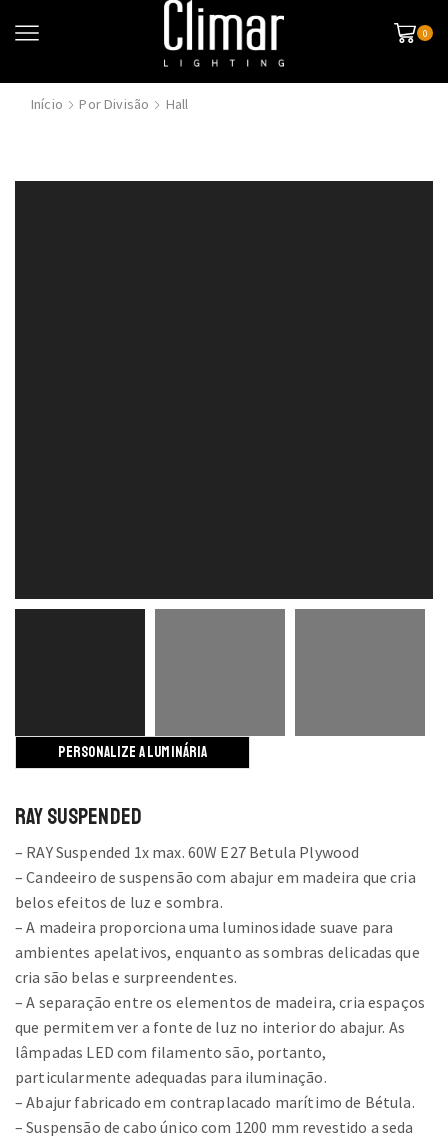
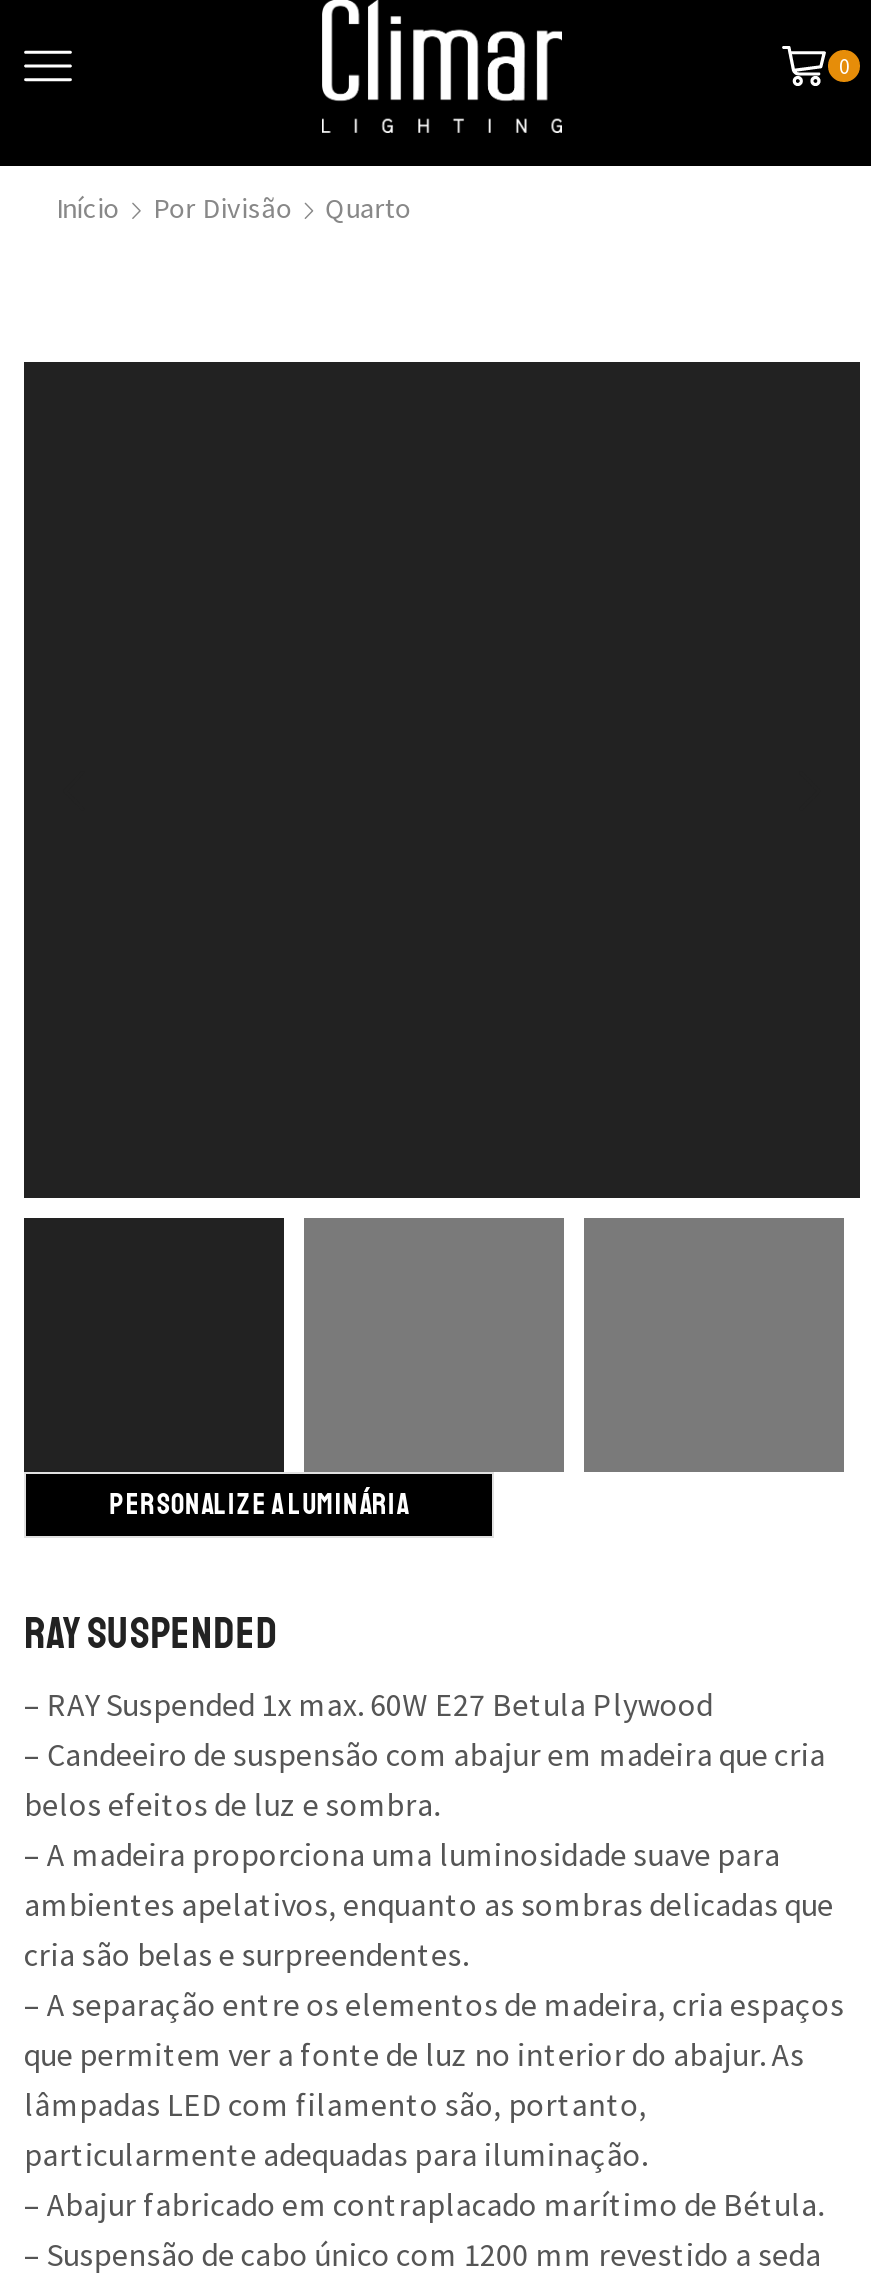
- Hall
+ Quarto
